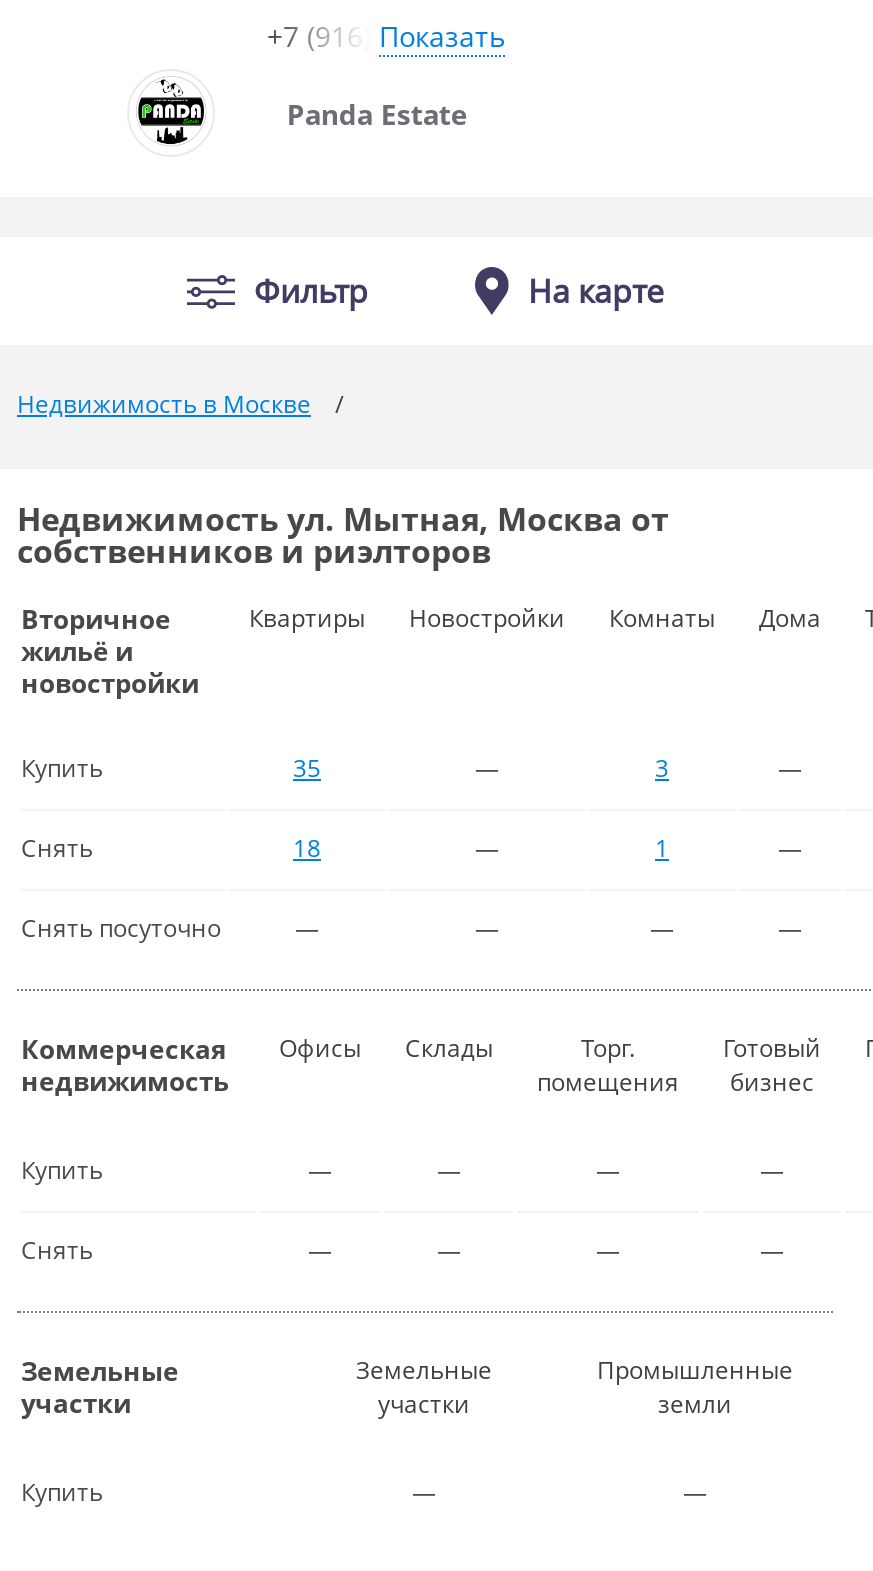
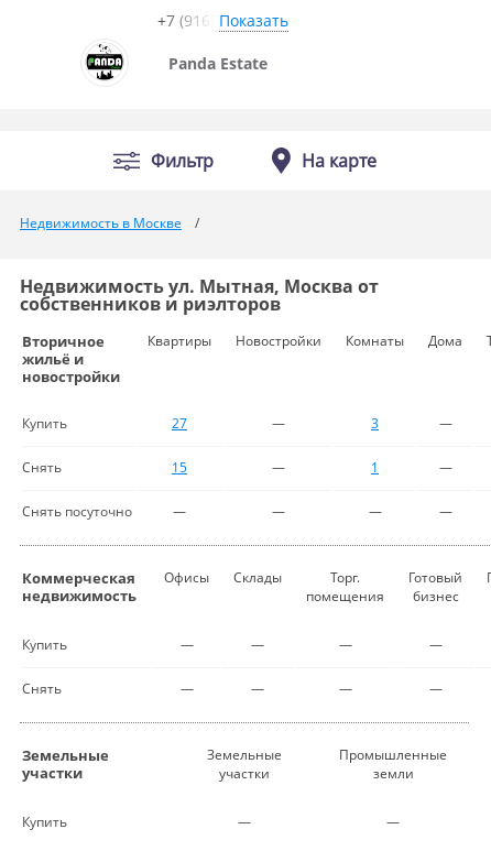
- 35
+ 27

- 18
+ 15
